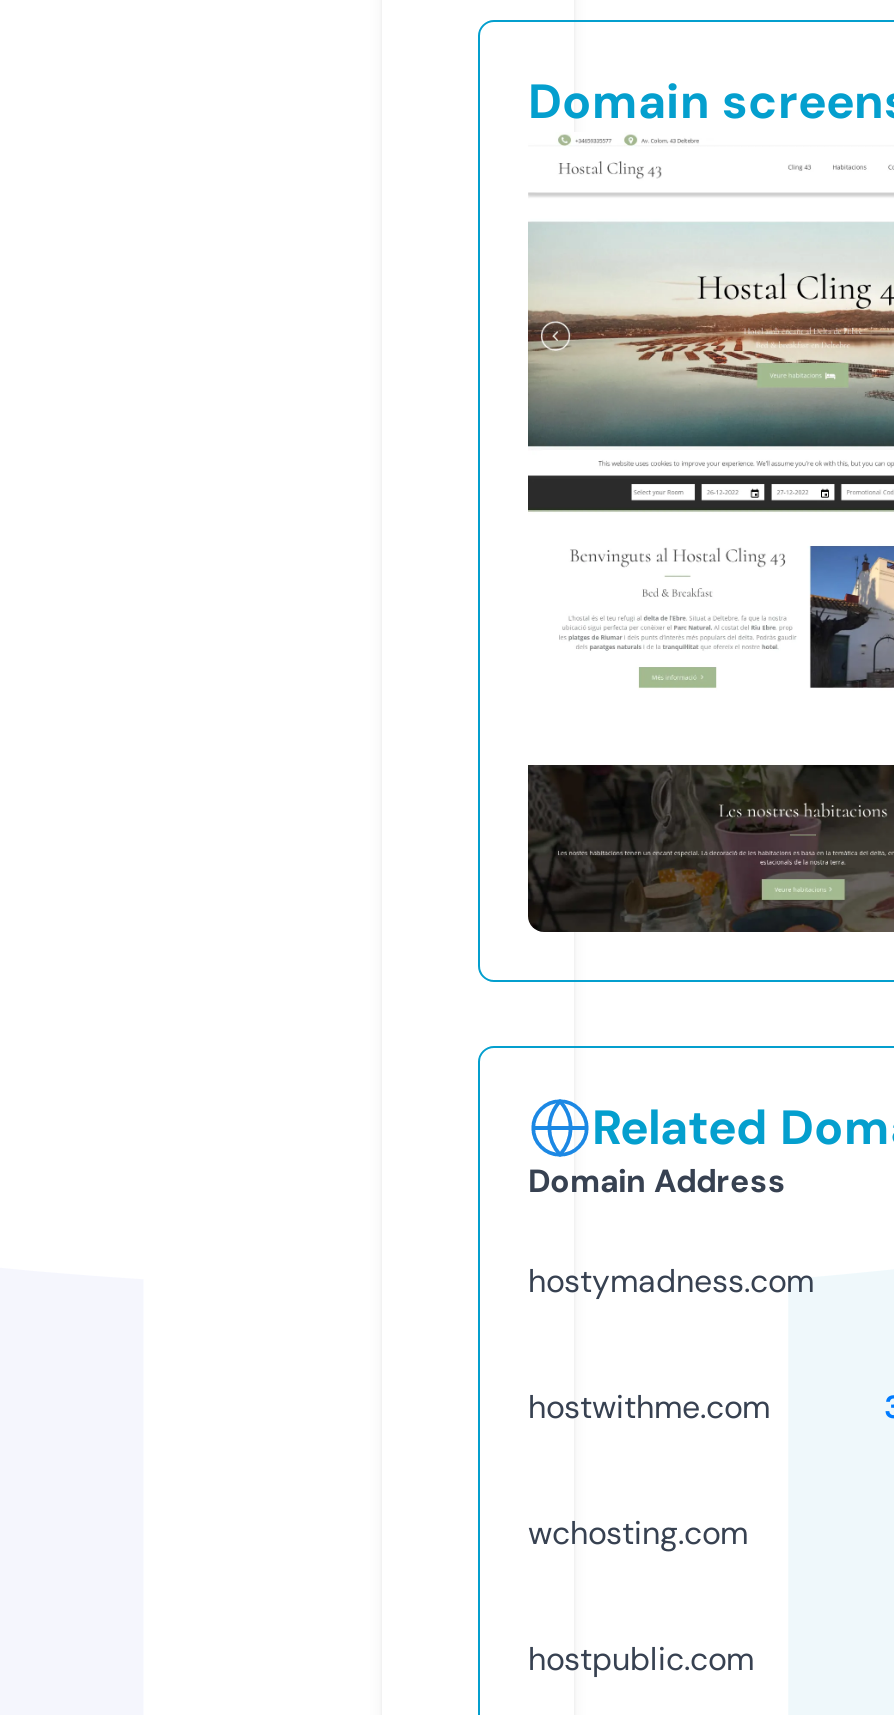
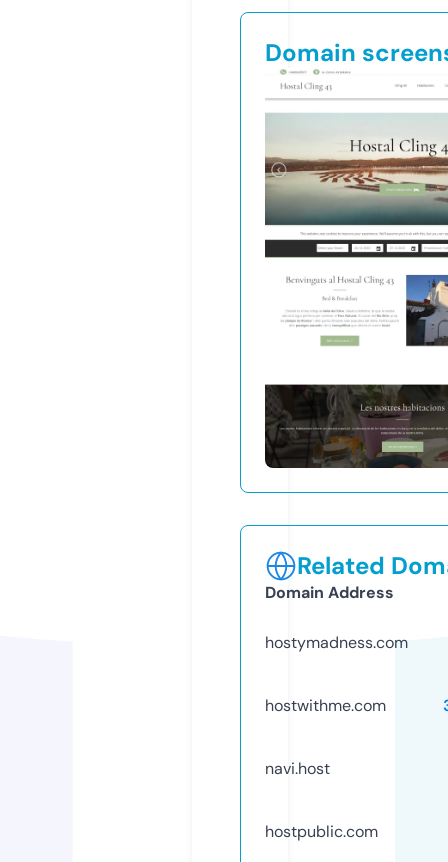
- wchosting.com
+ navi.host
